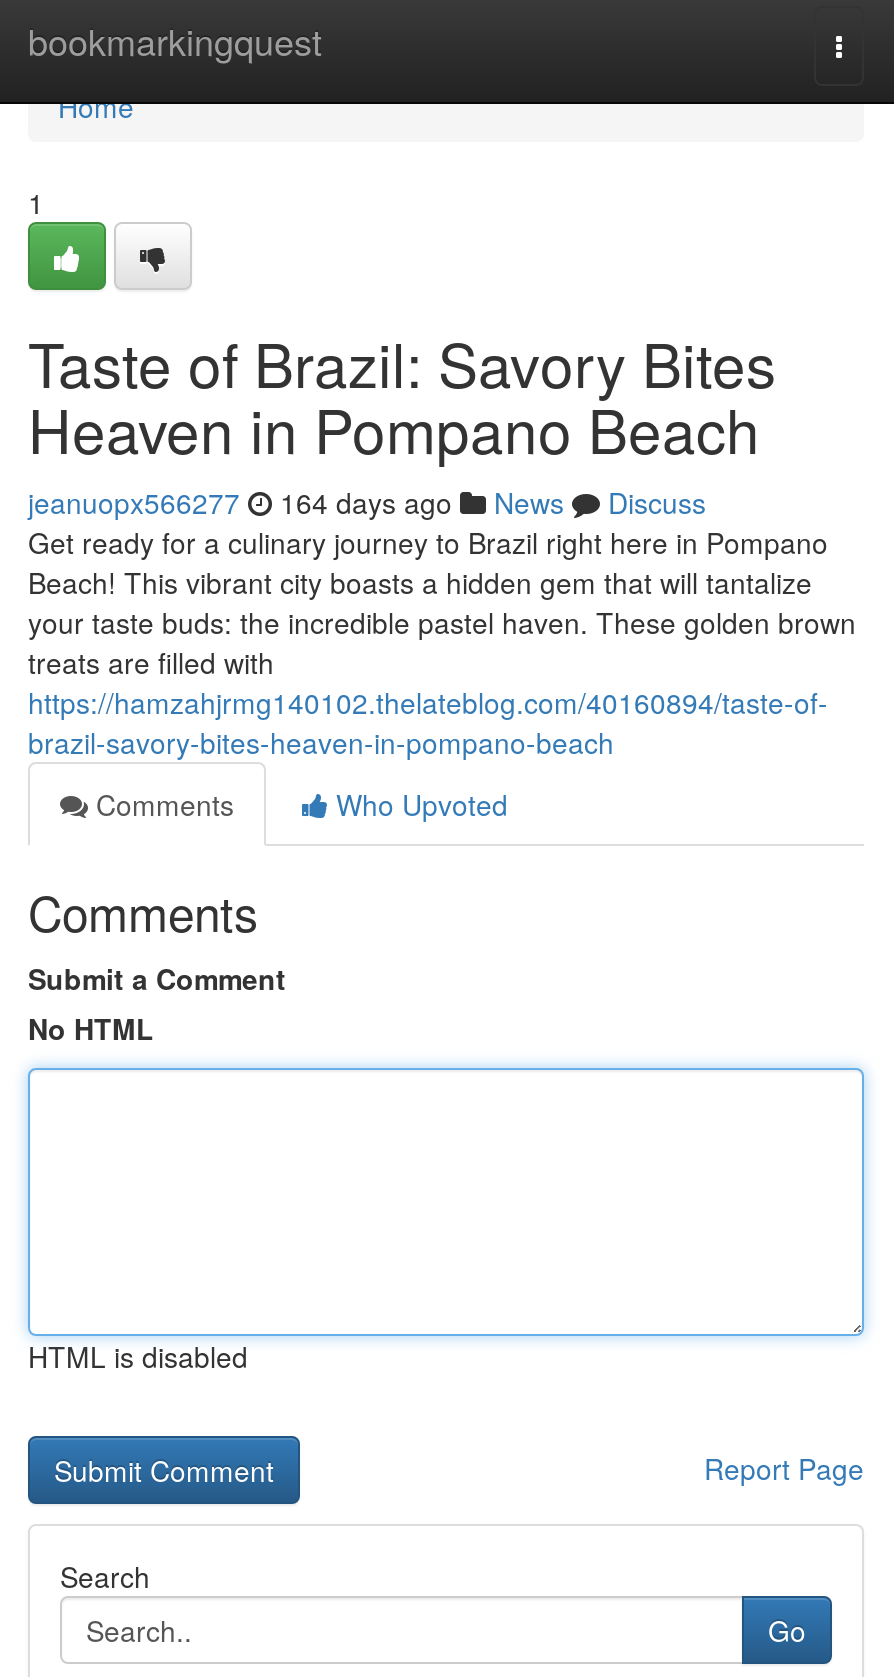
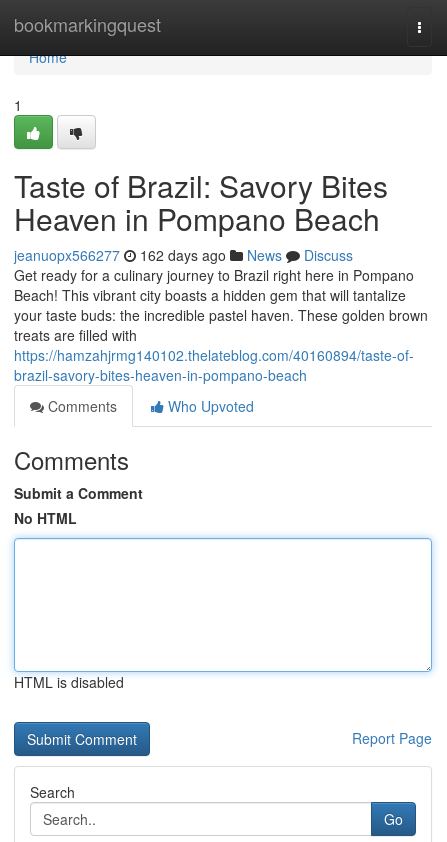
- jeanuopx566277 164 days ago News Discuss
+ jeanuopx566277 162 days ago News Discuss
